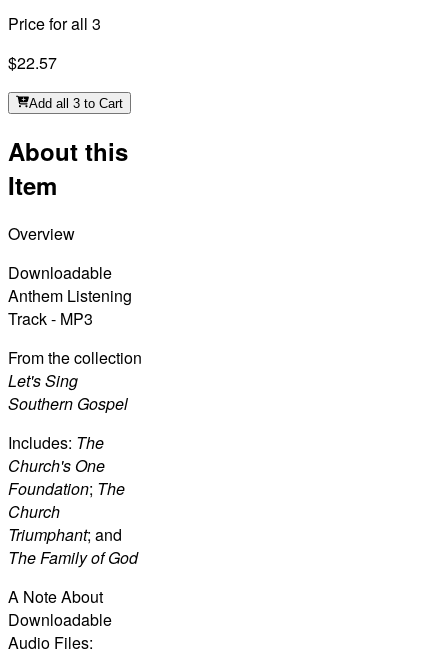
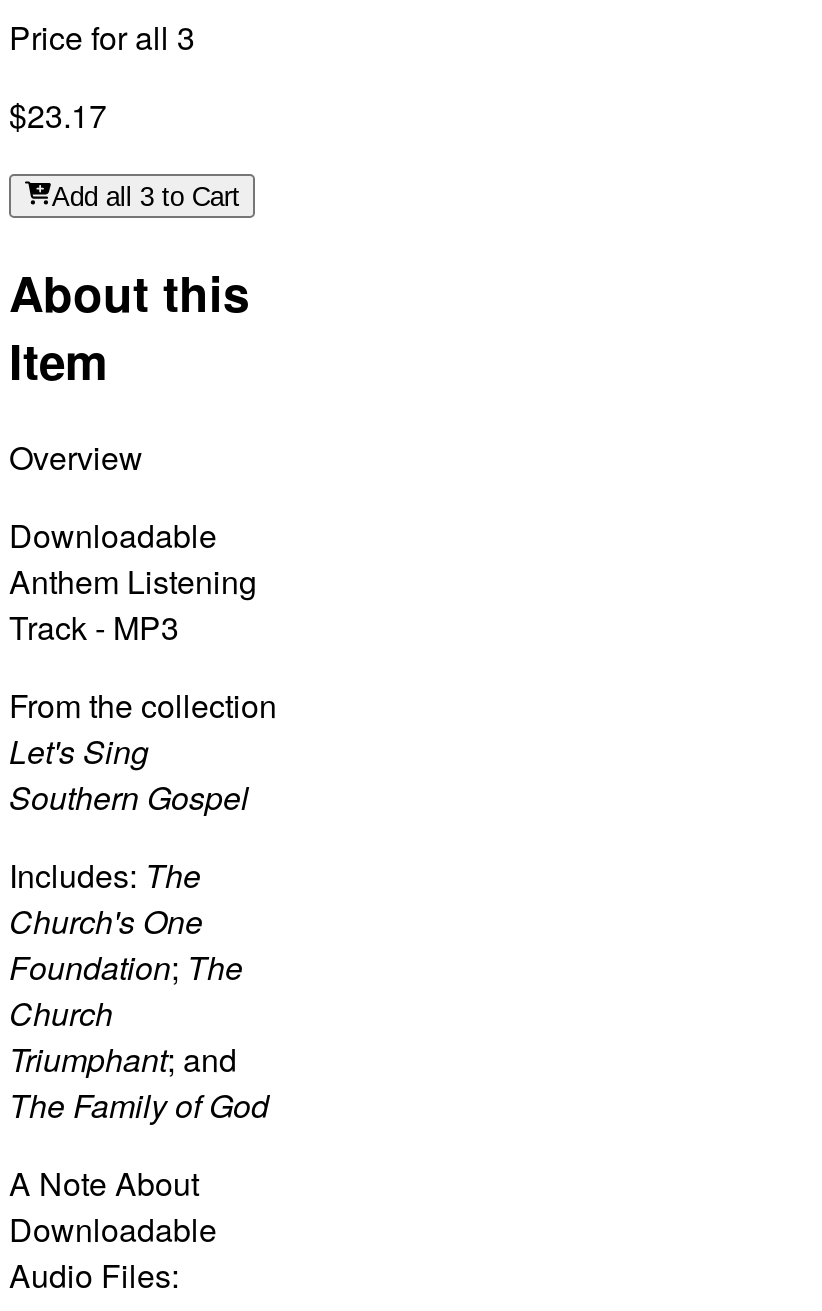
- $22.57
+ $23.17
